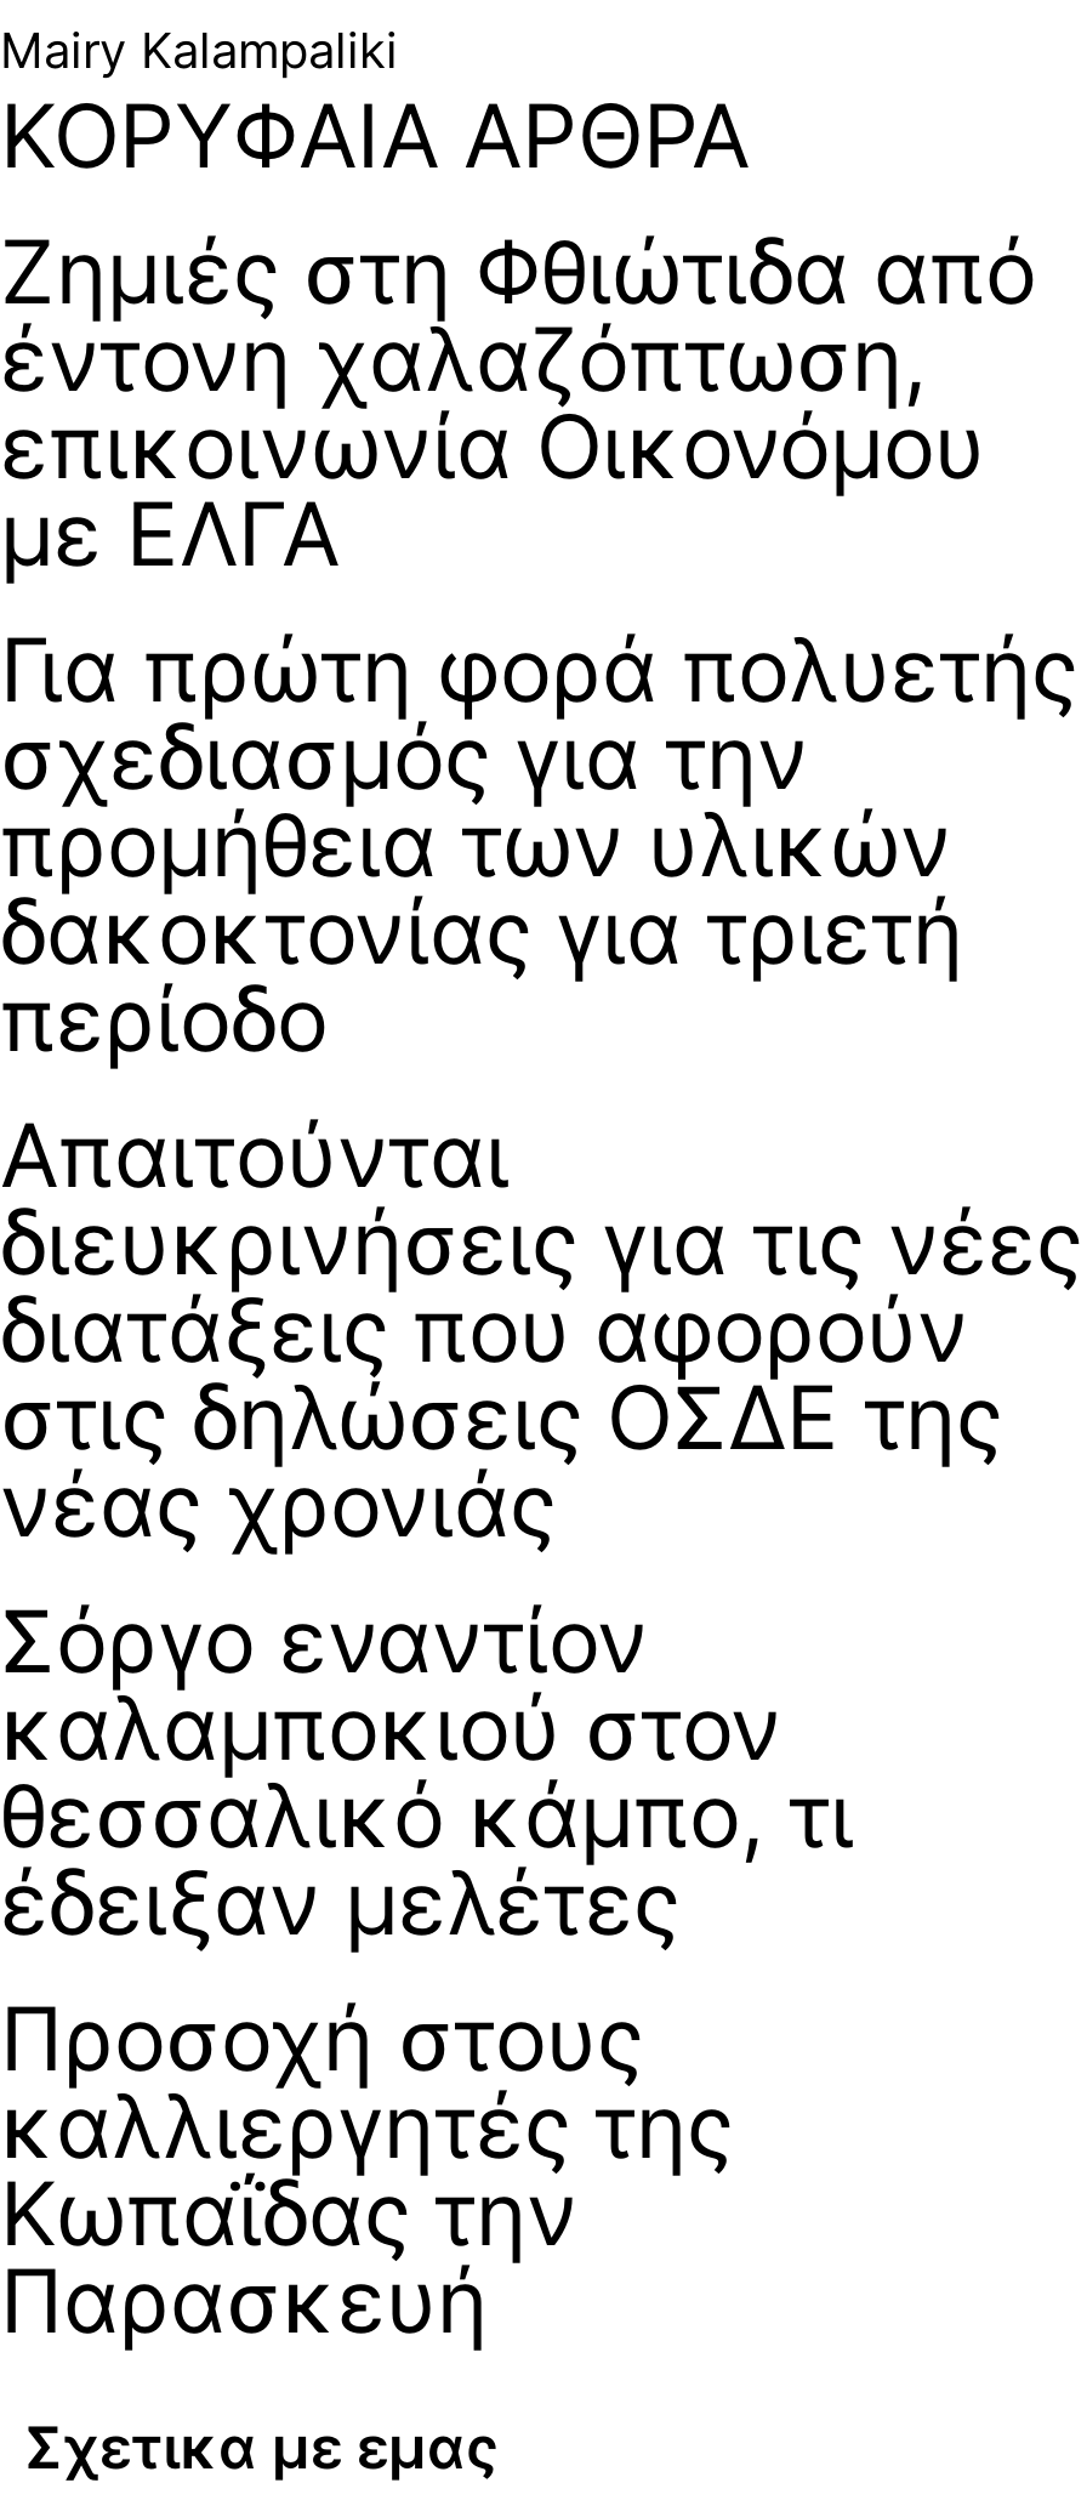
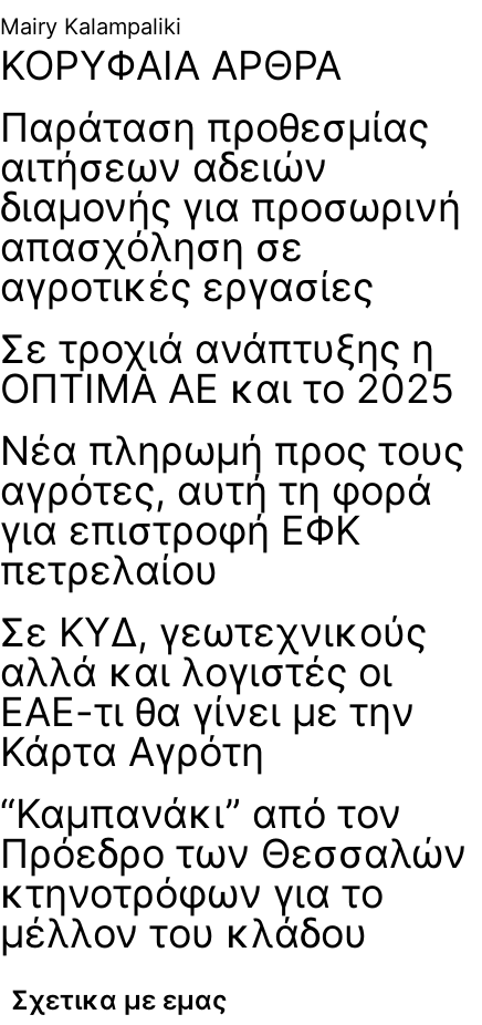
- Zημιές στη Φθιώτιδα από
- έντονη χαλαζόπτωση,
- επικοινωνία Οικονόμου
- με ΕΛΓΑ
- Για πρώτη φορά πολυετής
- σχεδιασμός για την
- προμήθεια των υλικών
- δακοκτονίας για τριετή
- περίοδο
- Απαιτούνται
- διευκρινήσεις για τις νέες
- διατάξεις που αφορούν
- στις δηλώσεις ΟΣΔΕ της
- νέας χρονιάς
- Σόργο εναντίον
- καλαμποκιού στον
- θεσσαλικό κάμπο, τι
- έδειξαν μελέτες
- Προσοχή στους
- καλλιεργητές της
- Κωπαΐδας την
- Παρασκευή
+ Παράταση προθεσμίας
+ αιτήσεων αδειών
+ διαμονής για προσωρινή
+ απασχόληση σε
+ αγροτικές εργασίες
+ Σε τροχιά ανάπτυξης η
+ ΟΠΤΙΜΑ ΑΕ και το 2025
+ Νέα πληρωμή προς τους
+ αγρότες, αυτή τη φορά
+ για επιστροφή ΕΦΚ
+ πετρελαίου
+ Σε ΚΥΔ, γεωτεχνικούς
+ αλλά και λογιστές οι
+ ΕΑΕ-τι θα γίνει με την
+ Κάρτα Αγρότη
+ “Καμπανάκι” από τον
+ Πρόεδρο των Θεσσαλών
+ κτηνοτρόφων για το
+ μέλλον του κλάδου
